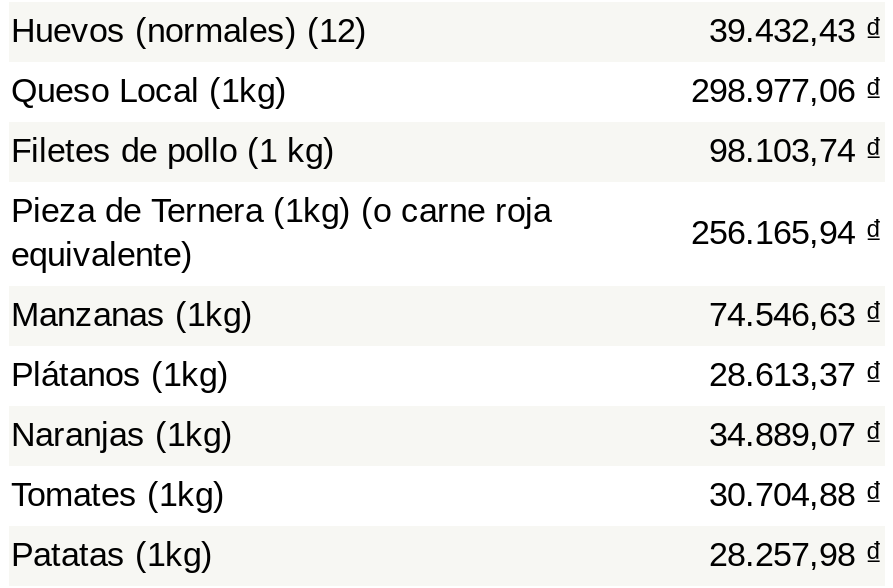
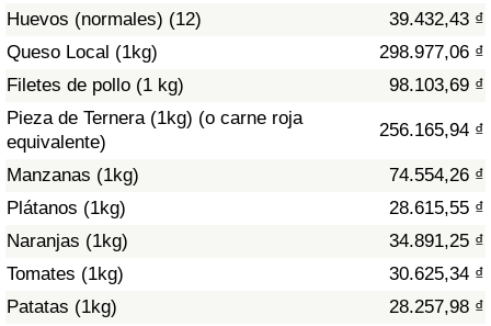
- 98.103,74 ₫
+ 98.103,69 ₫

- 74.546,63 ₫
+ 74.554,26 ₫

- 28.613,37 ₫
+ 28.615,55 ₫

- 34.889,07 ₫
+ 34.891,25 ₫

- 30.704,88 ₫
+ 30.625,34 ₫
